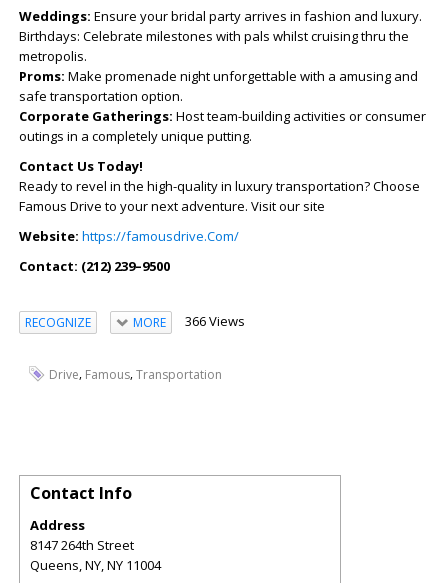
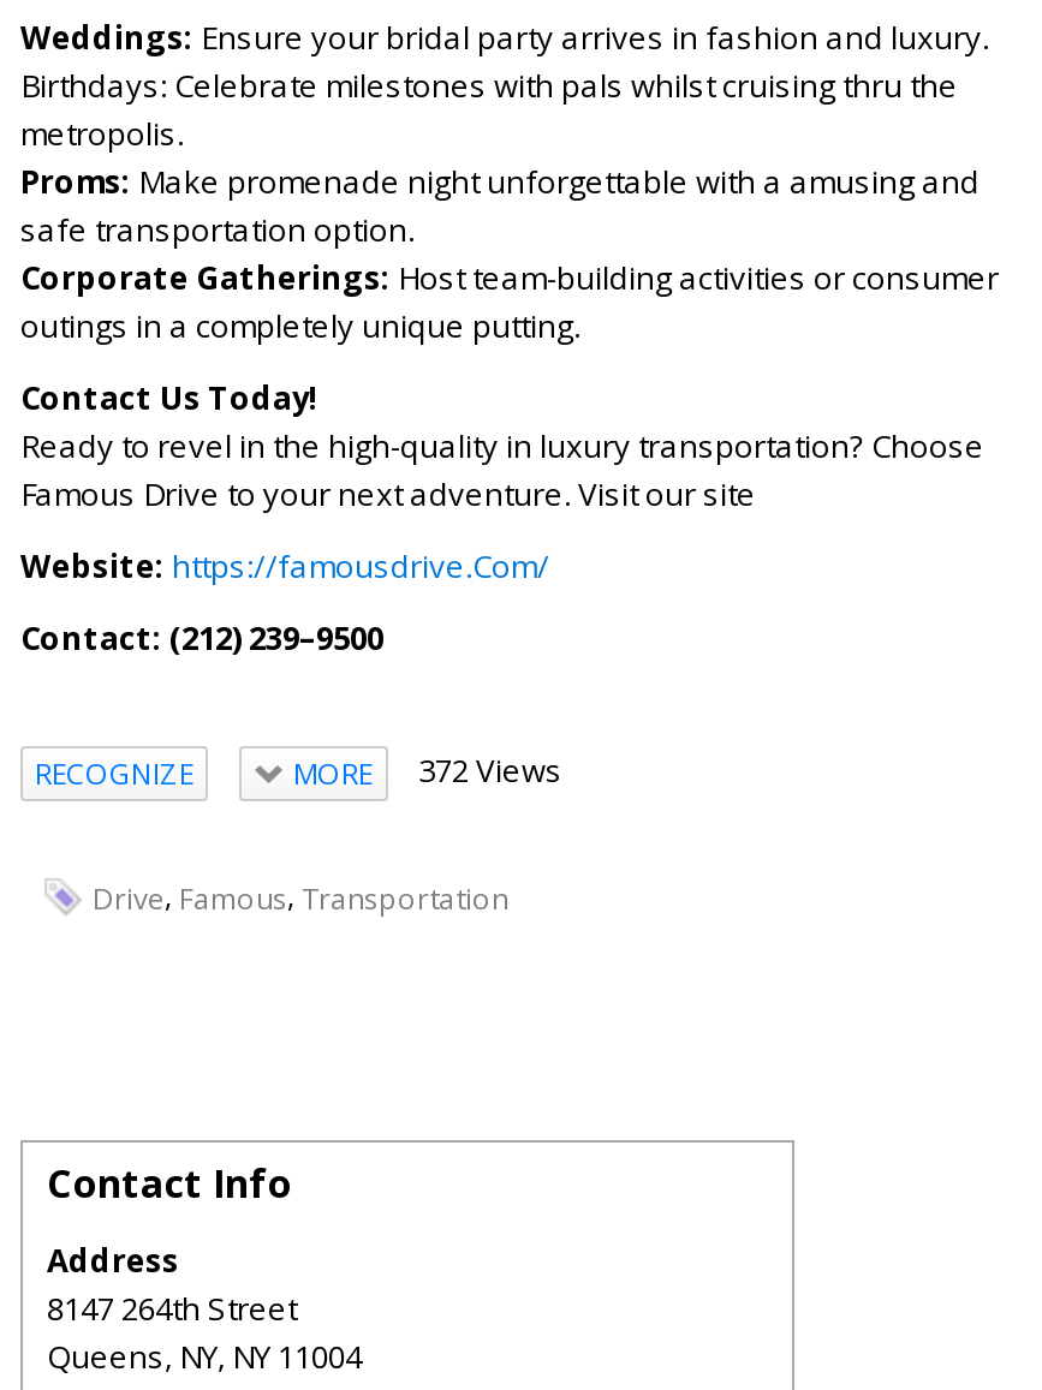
- MORE 366 Views
+ MORE 372 Views
